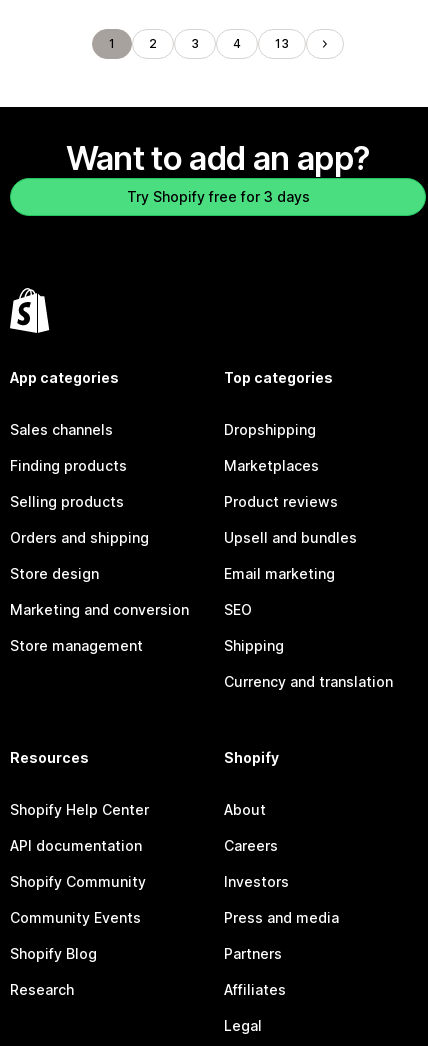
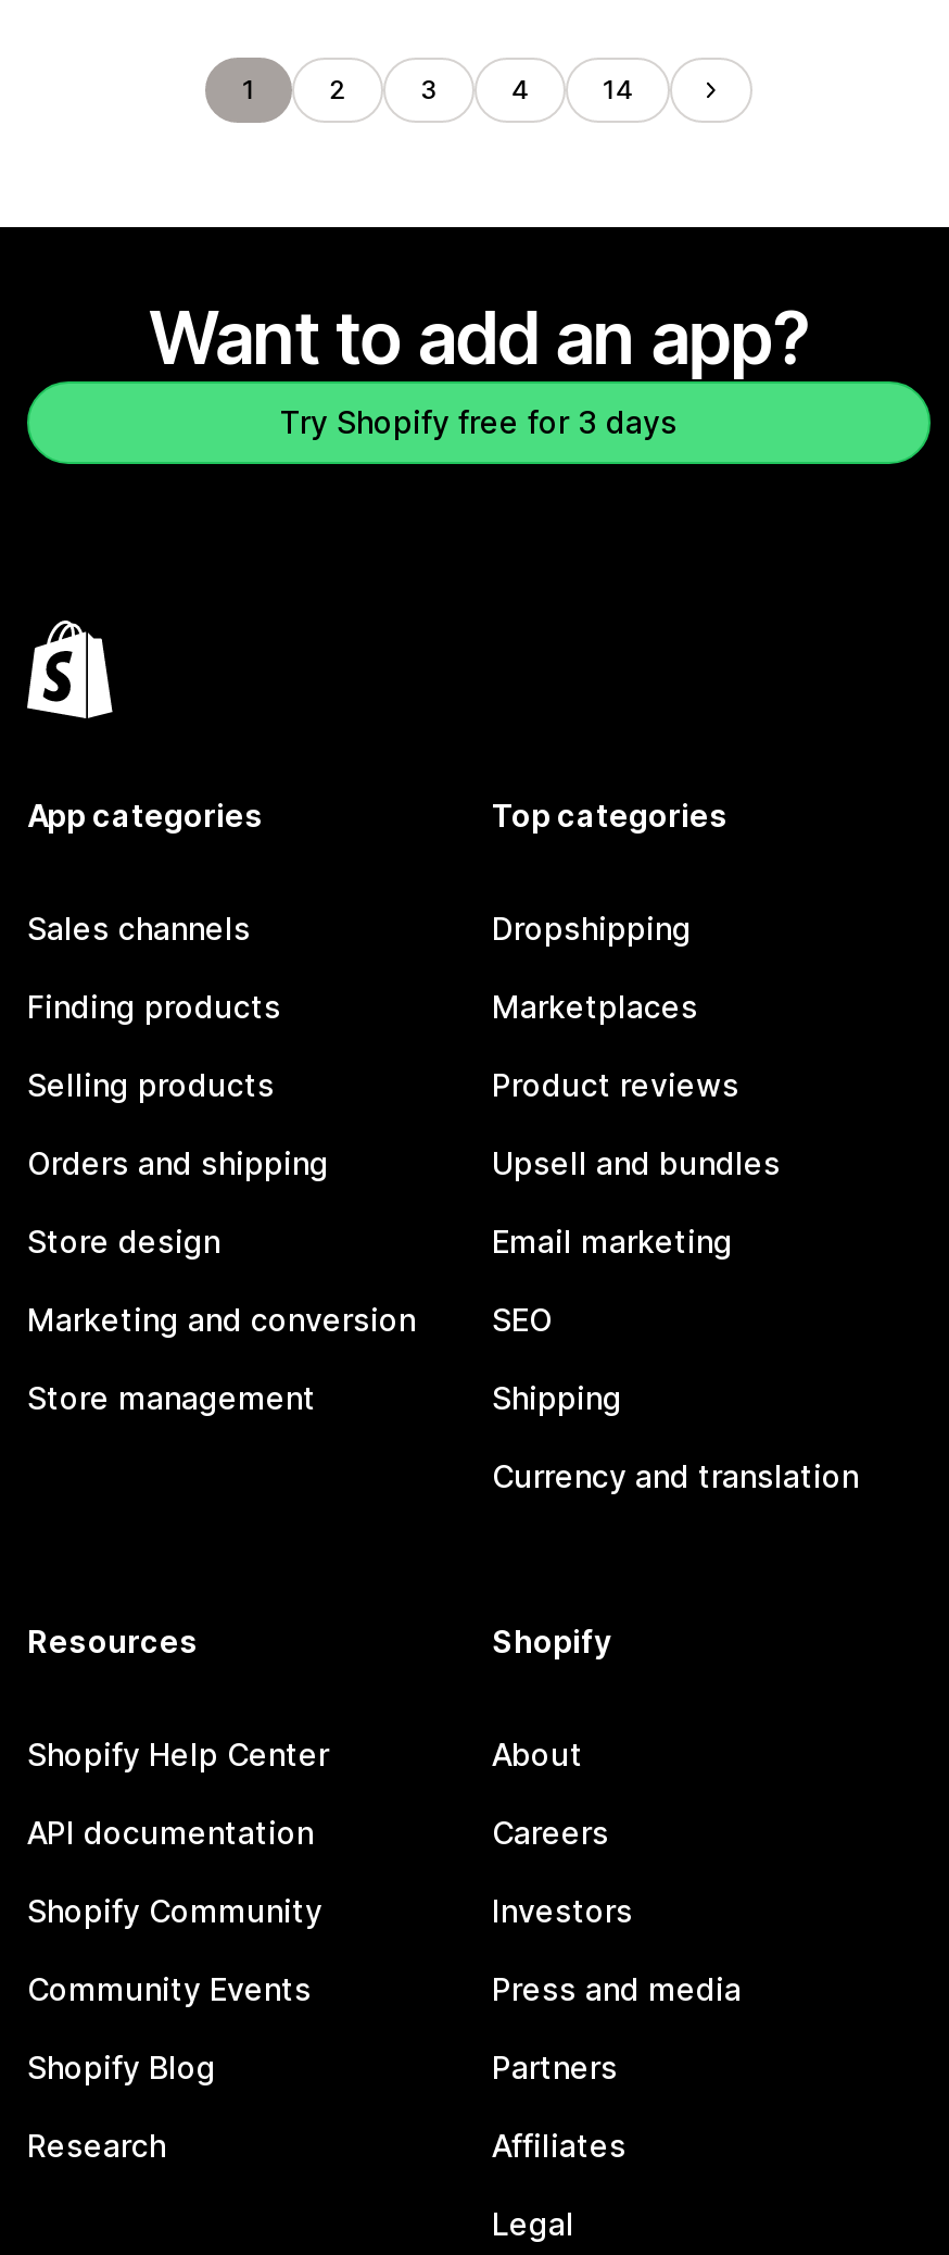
- 13
+ 14
